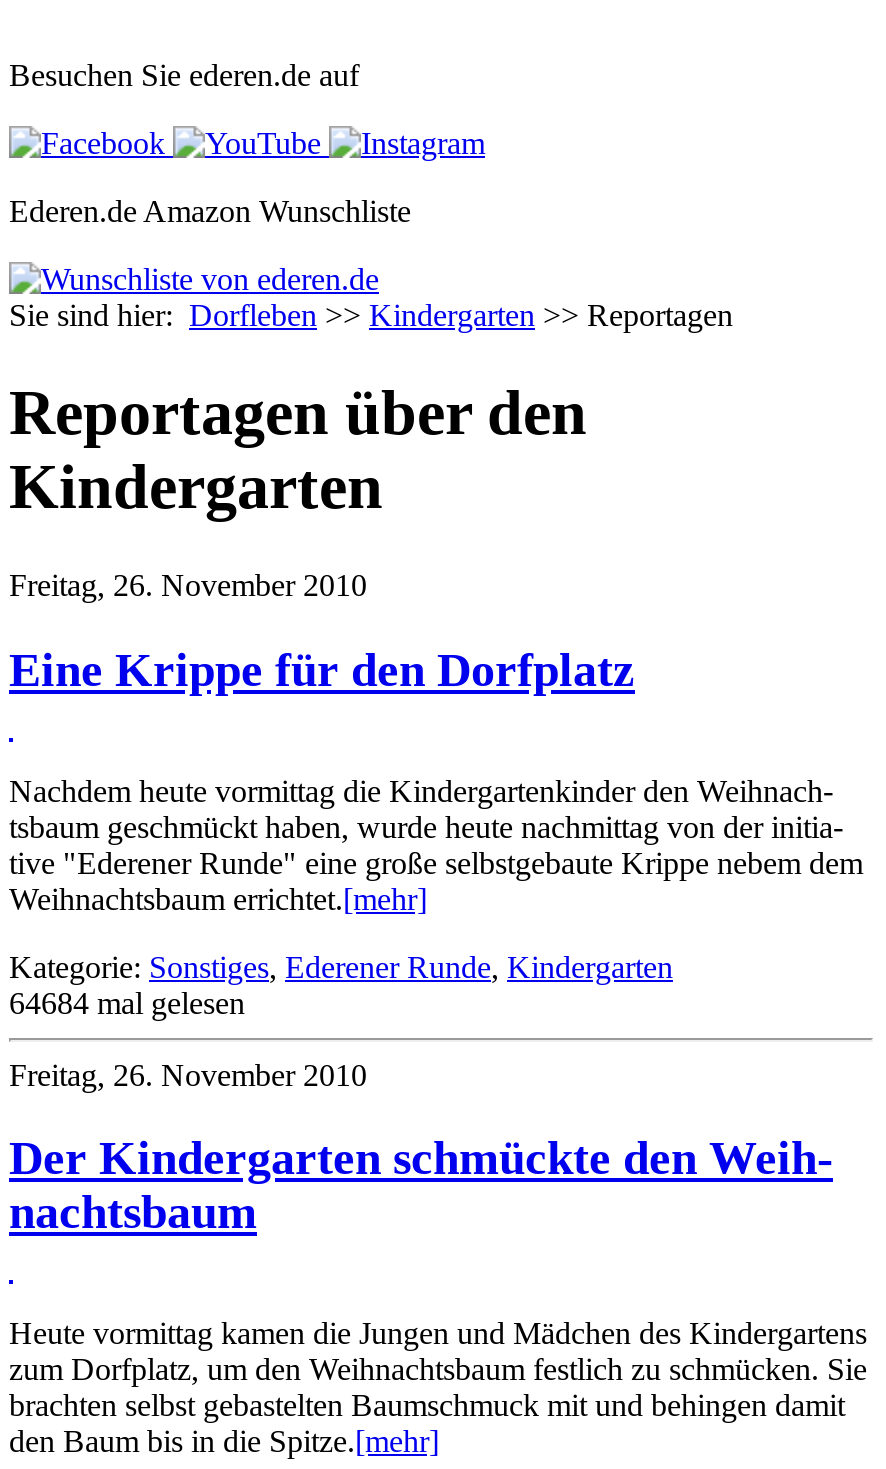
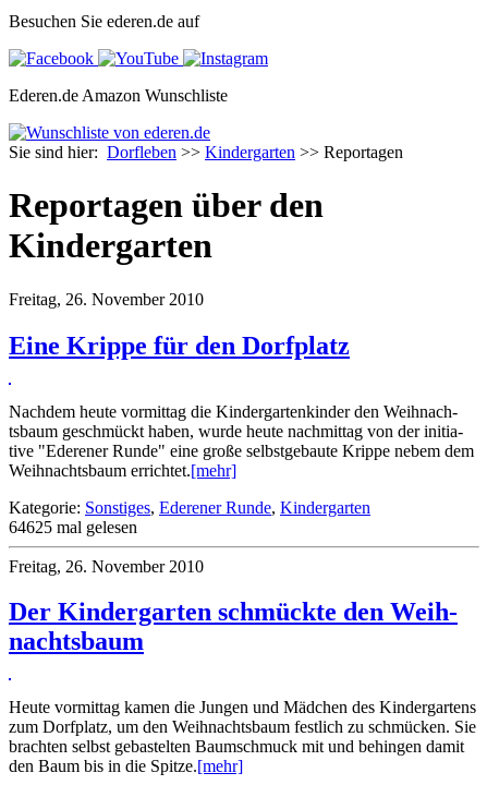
- 64684 mal gelesen
+ 64625 mal gelesen
